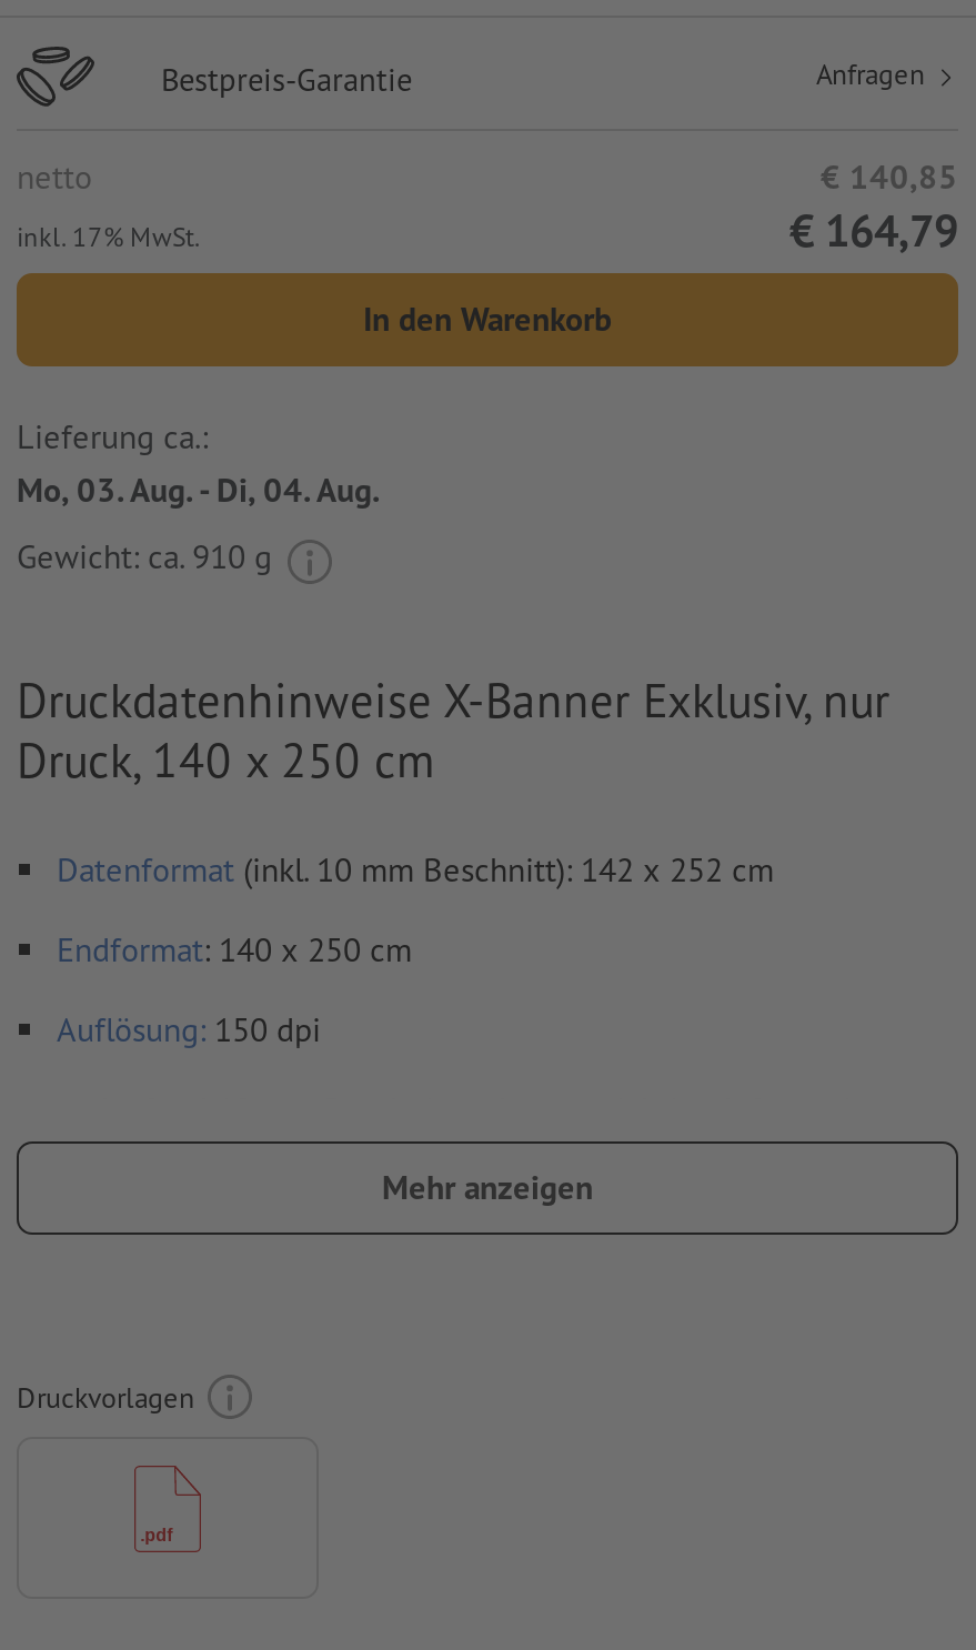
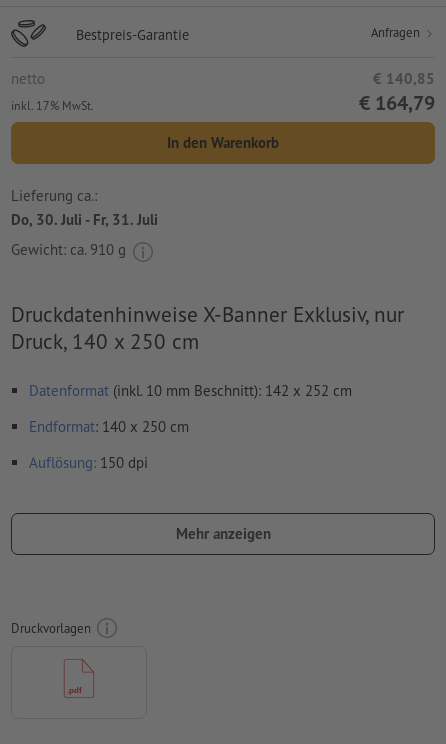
- Mo, 03. Aug. - Di, 04. Aug.
+ Do, 30. Juli - Fr, 31. Juli
